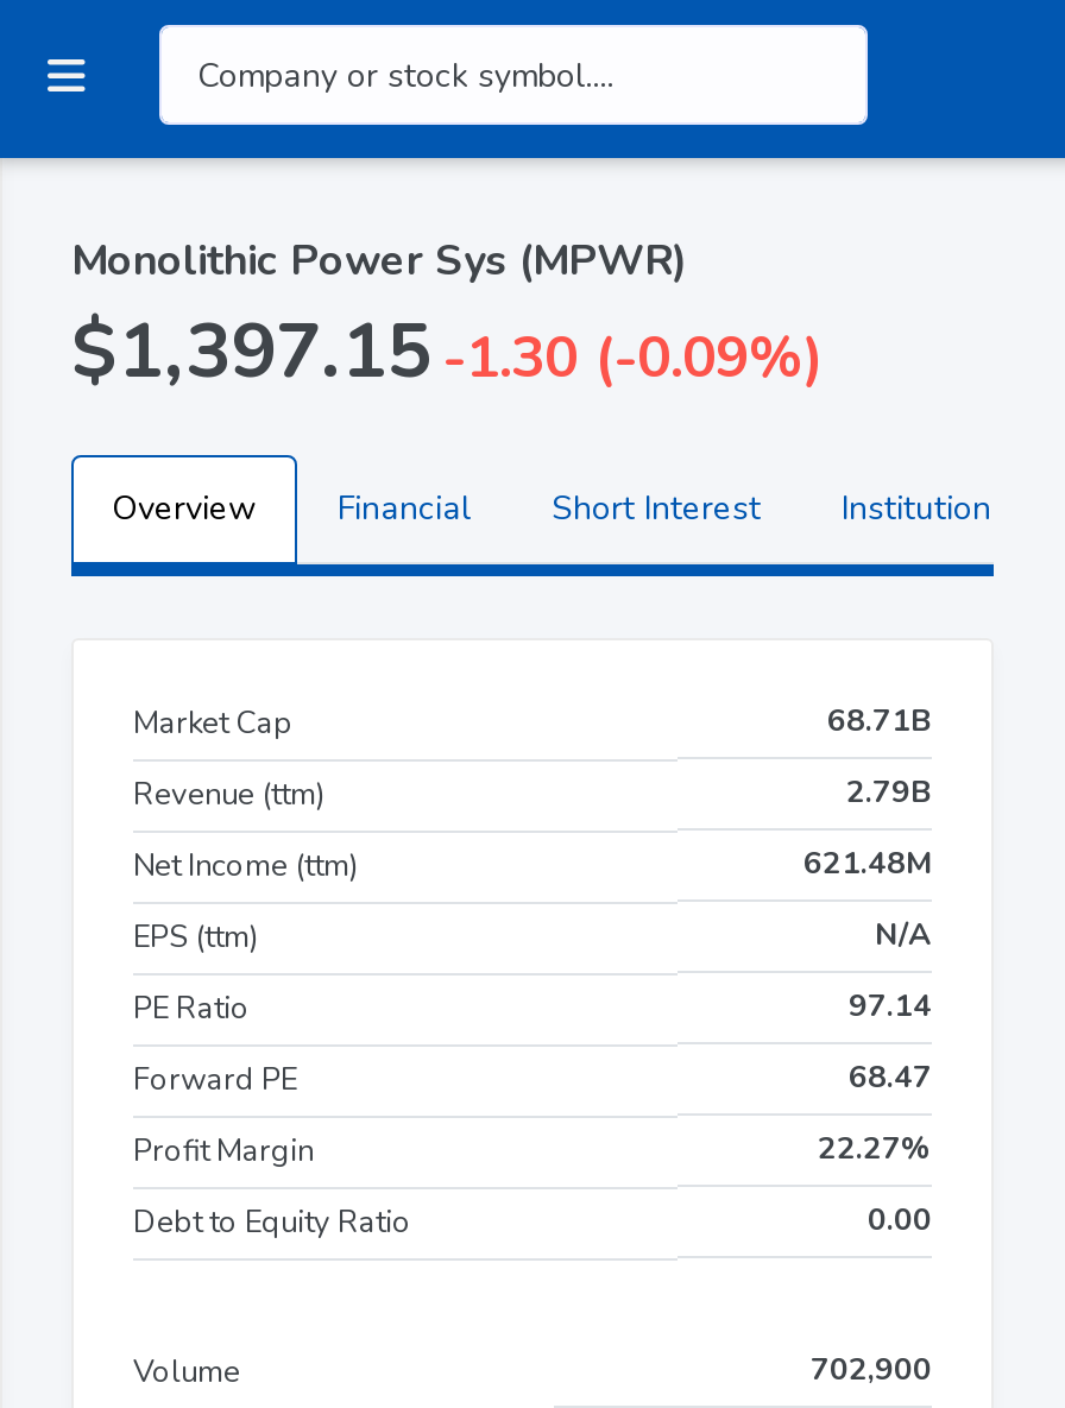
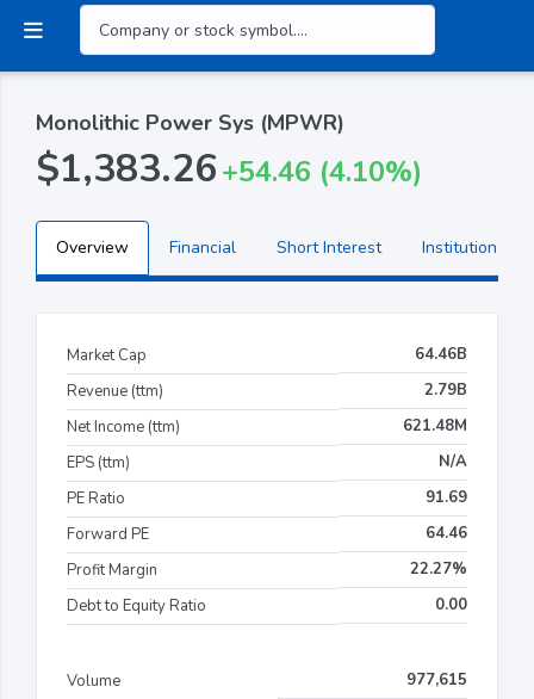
- $1,397.15 -1.30 (-0.09%)
+ $1,383.26 +54.46 (4.10%)

- 68.71B
+ 64.46B

- 97.14
+ 91.69

- 68.47
+ 64.46

- 702,900
+ 977,615
